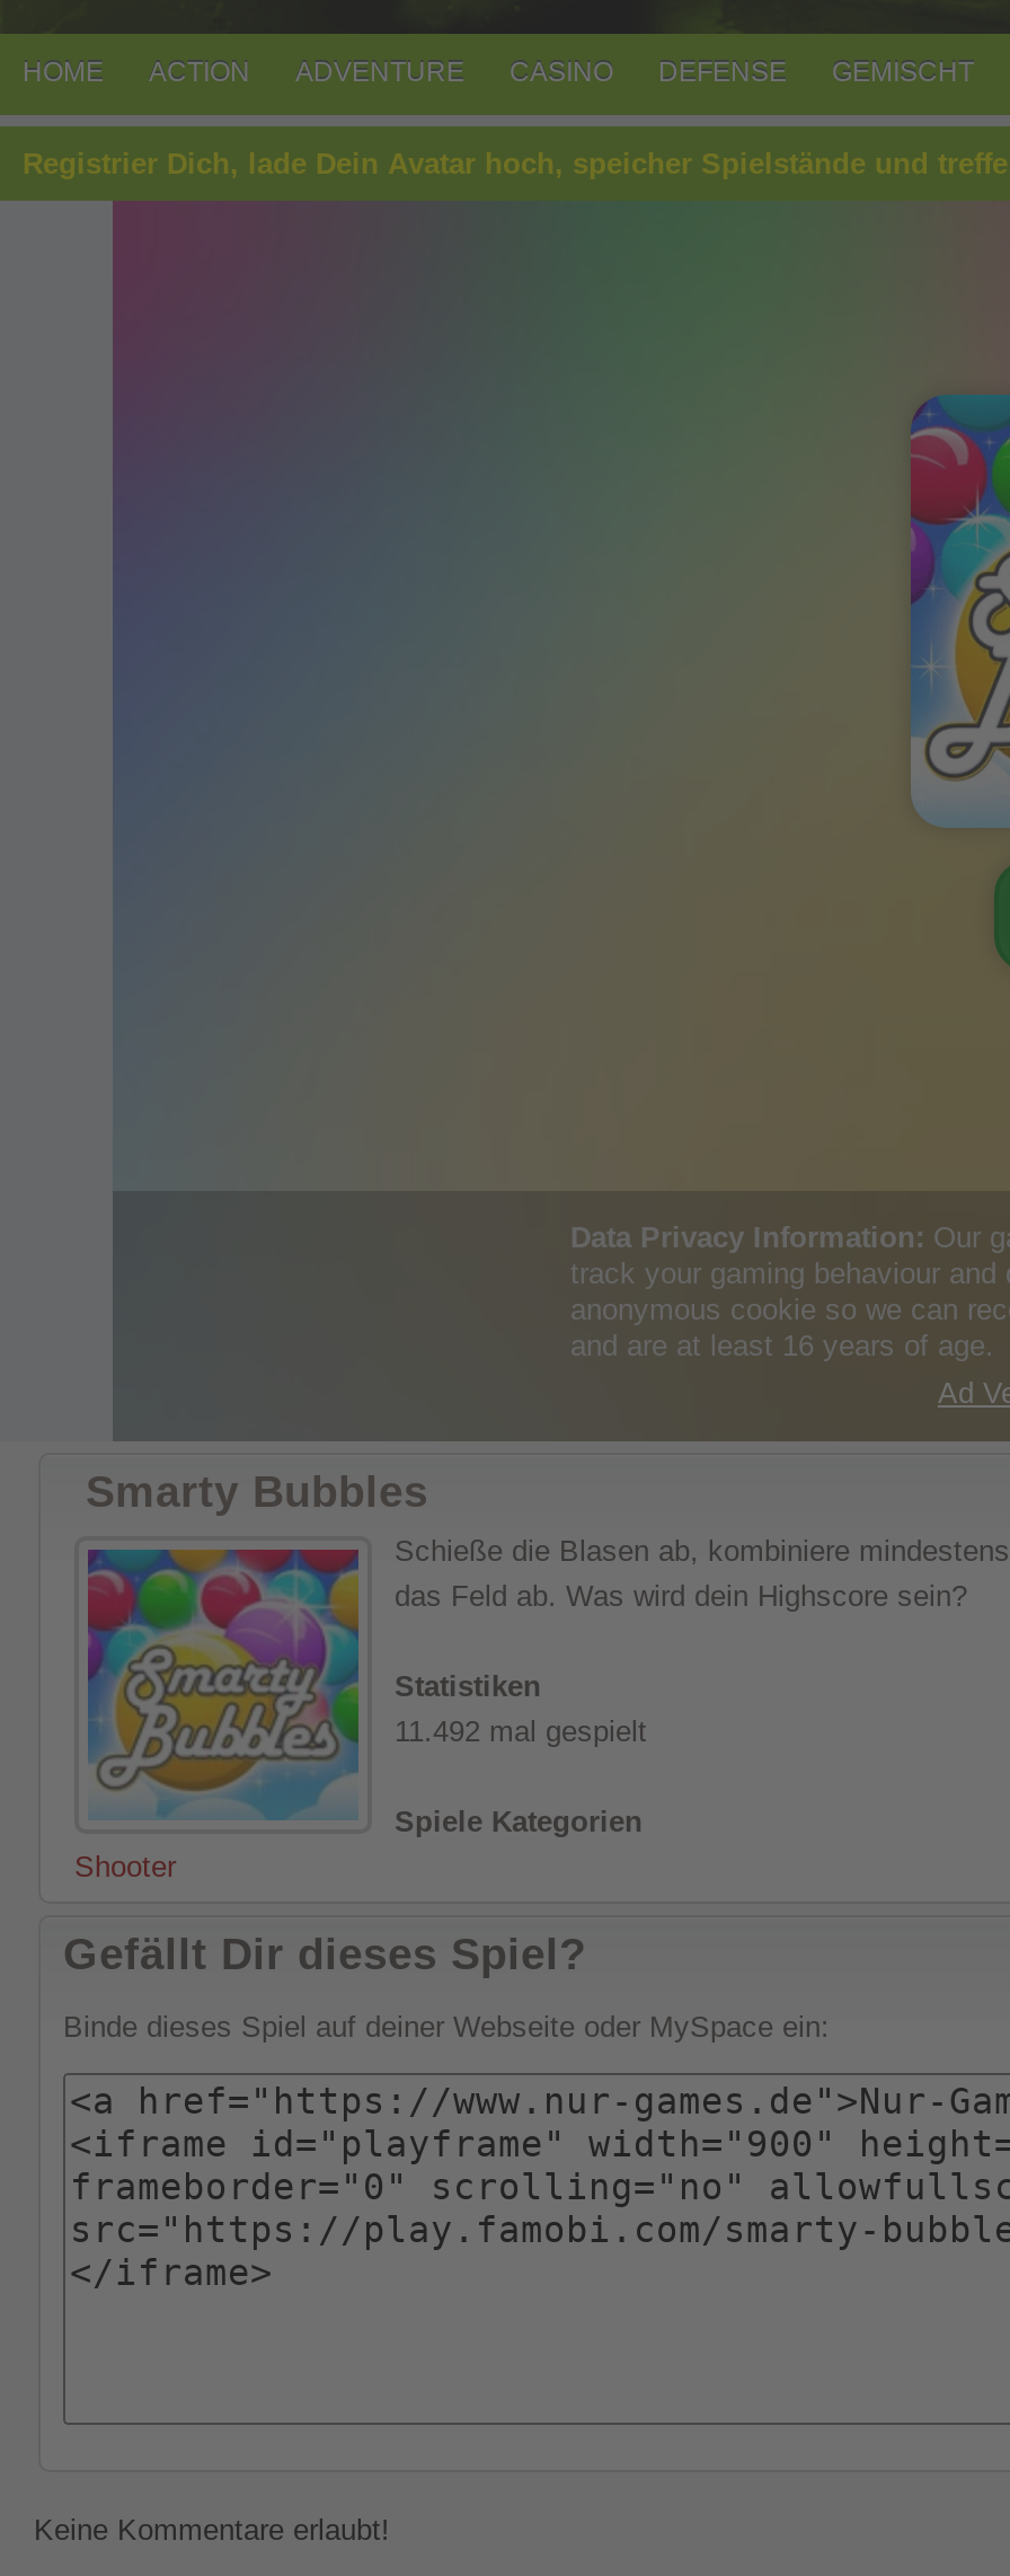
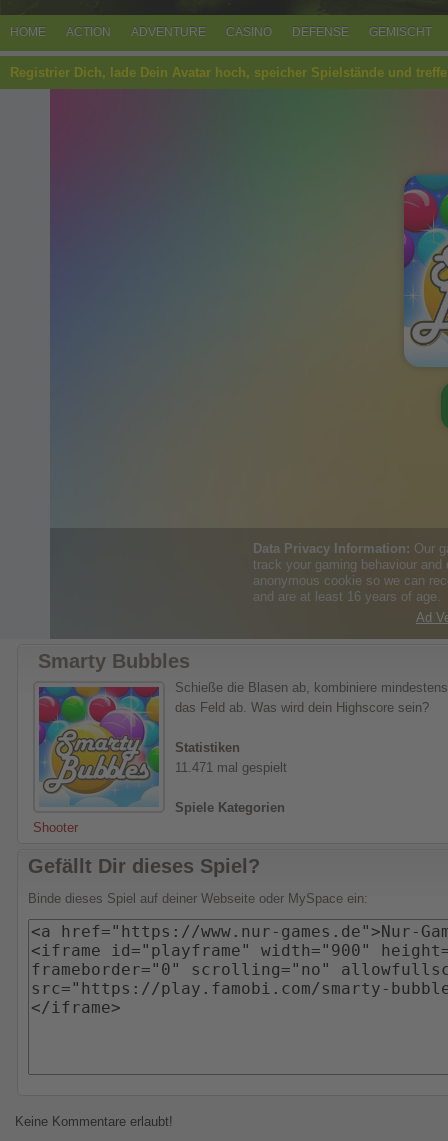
- 11.492 mal gespielt
+ 11.471 mal gespielt
